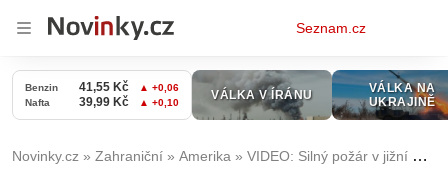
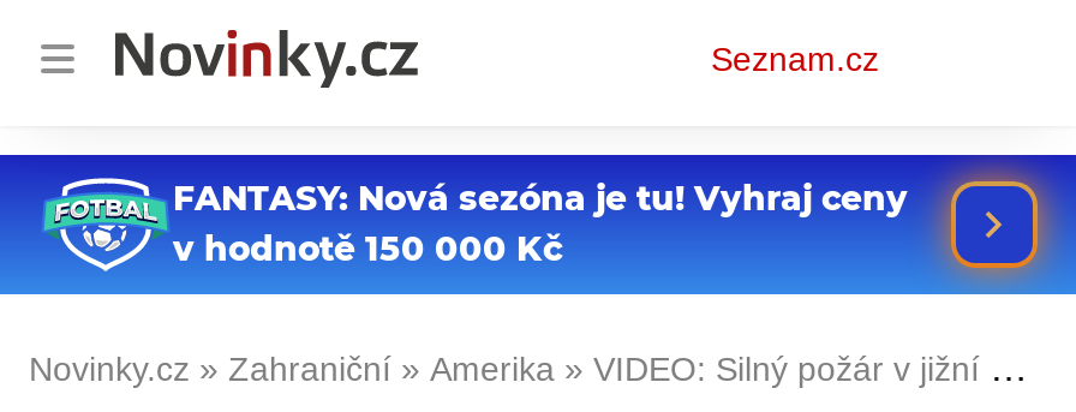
- [image]
+ [image]
